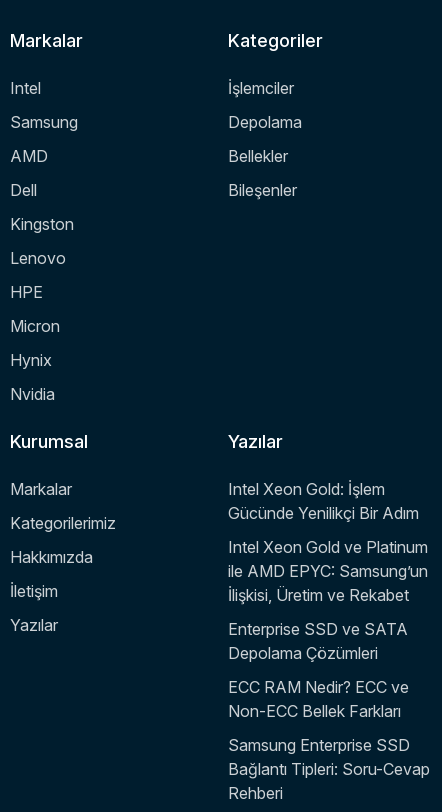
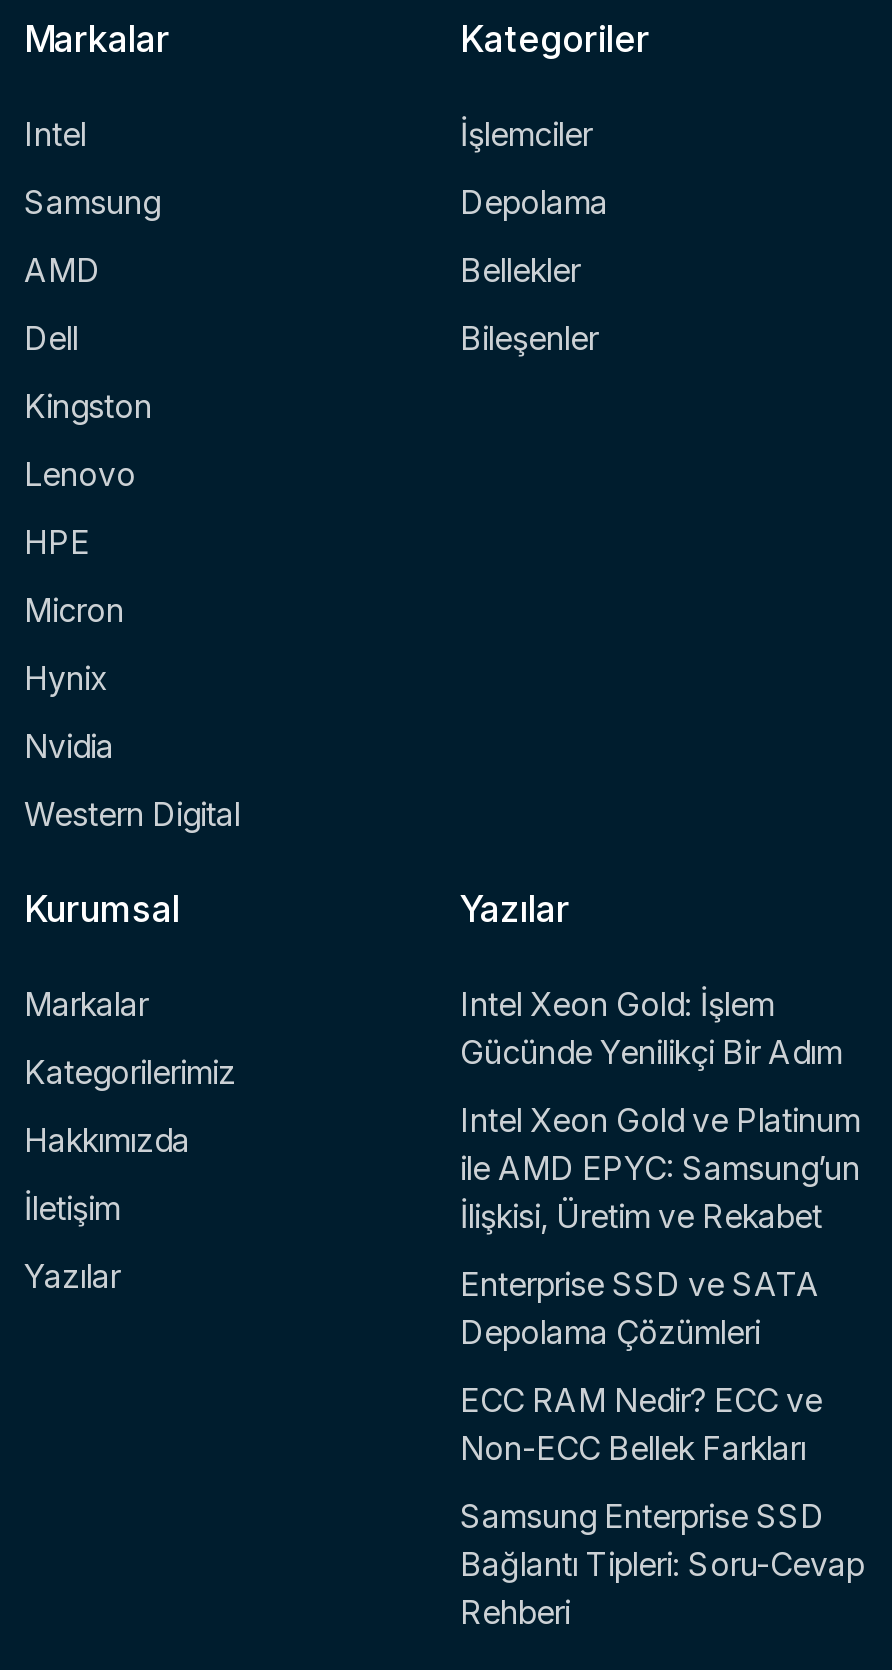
+ Western Digital
